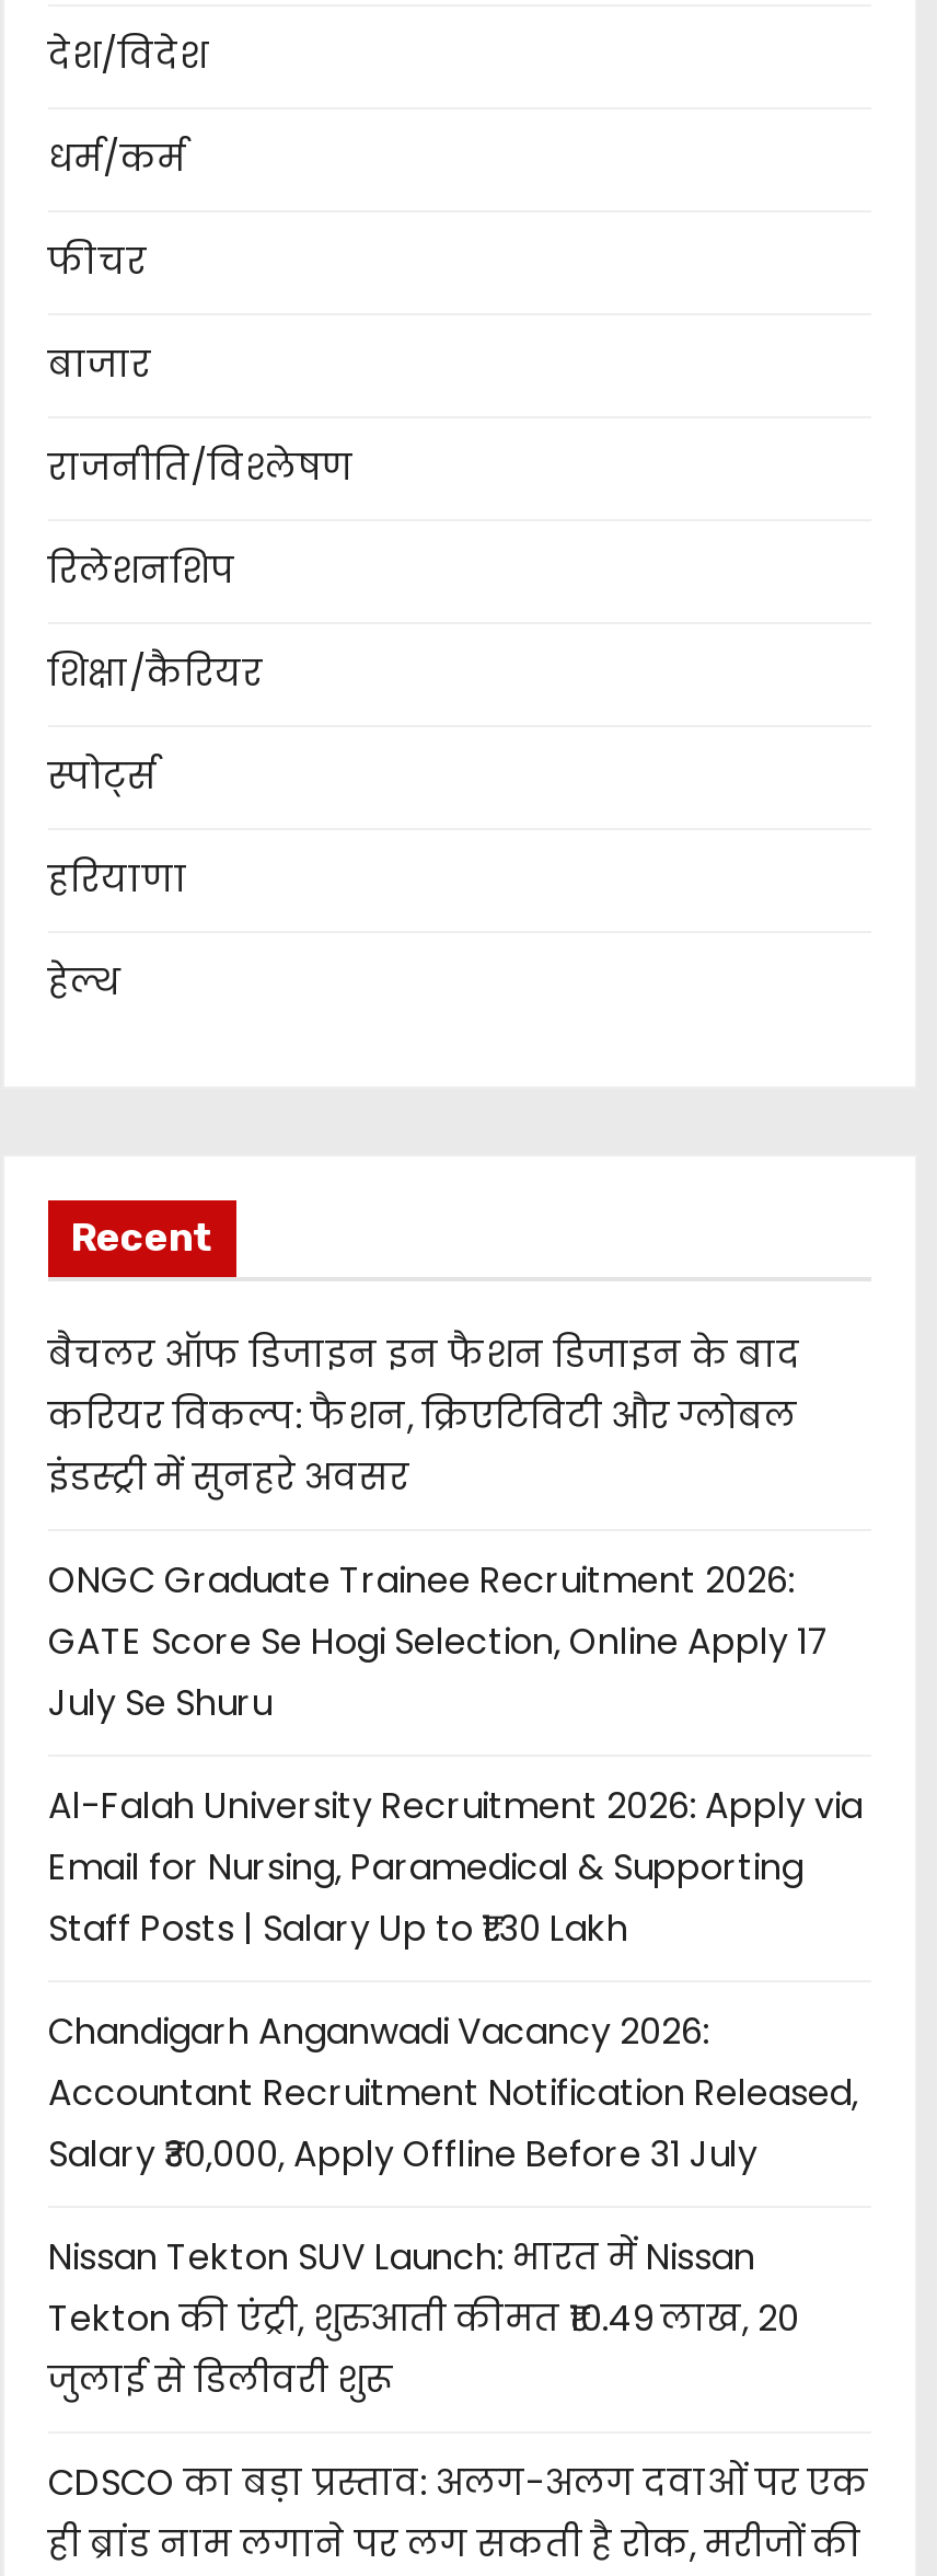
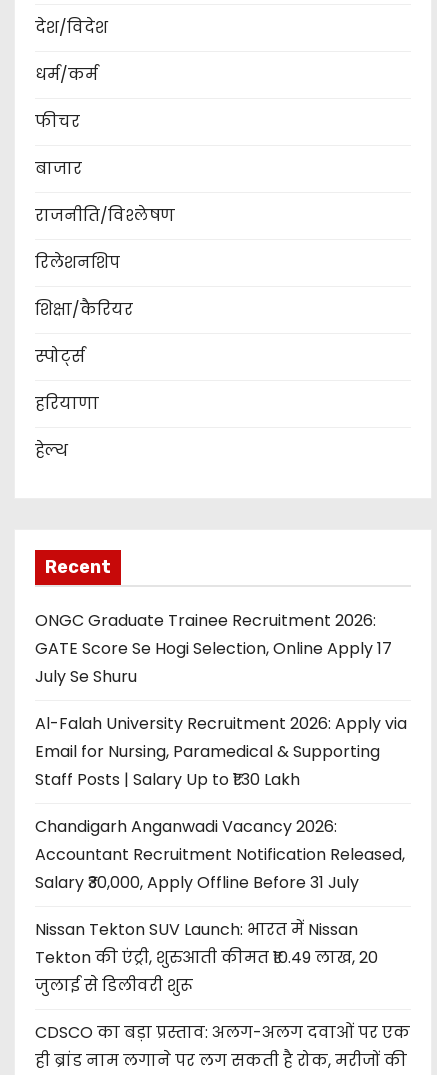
- बैचलर ऑफ डिजाइन इन फैशन डिजाइन के बाद
- करियर विकल्प: फैशन, क्रिएटिविटी और ग्लोबल
- इंडस्ट्री में सुनहरे अवसर
